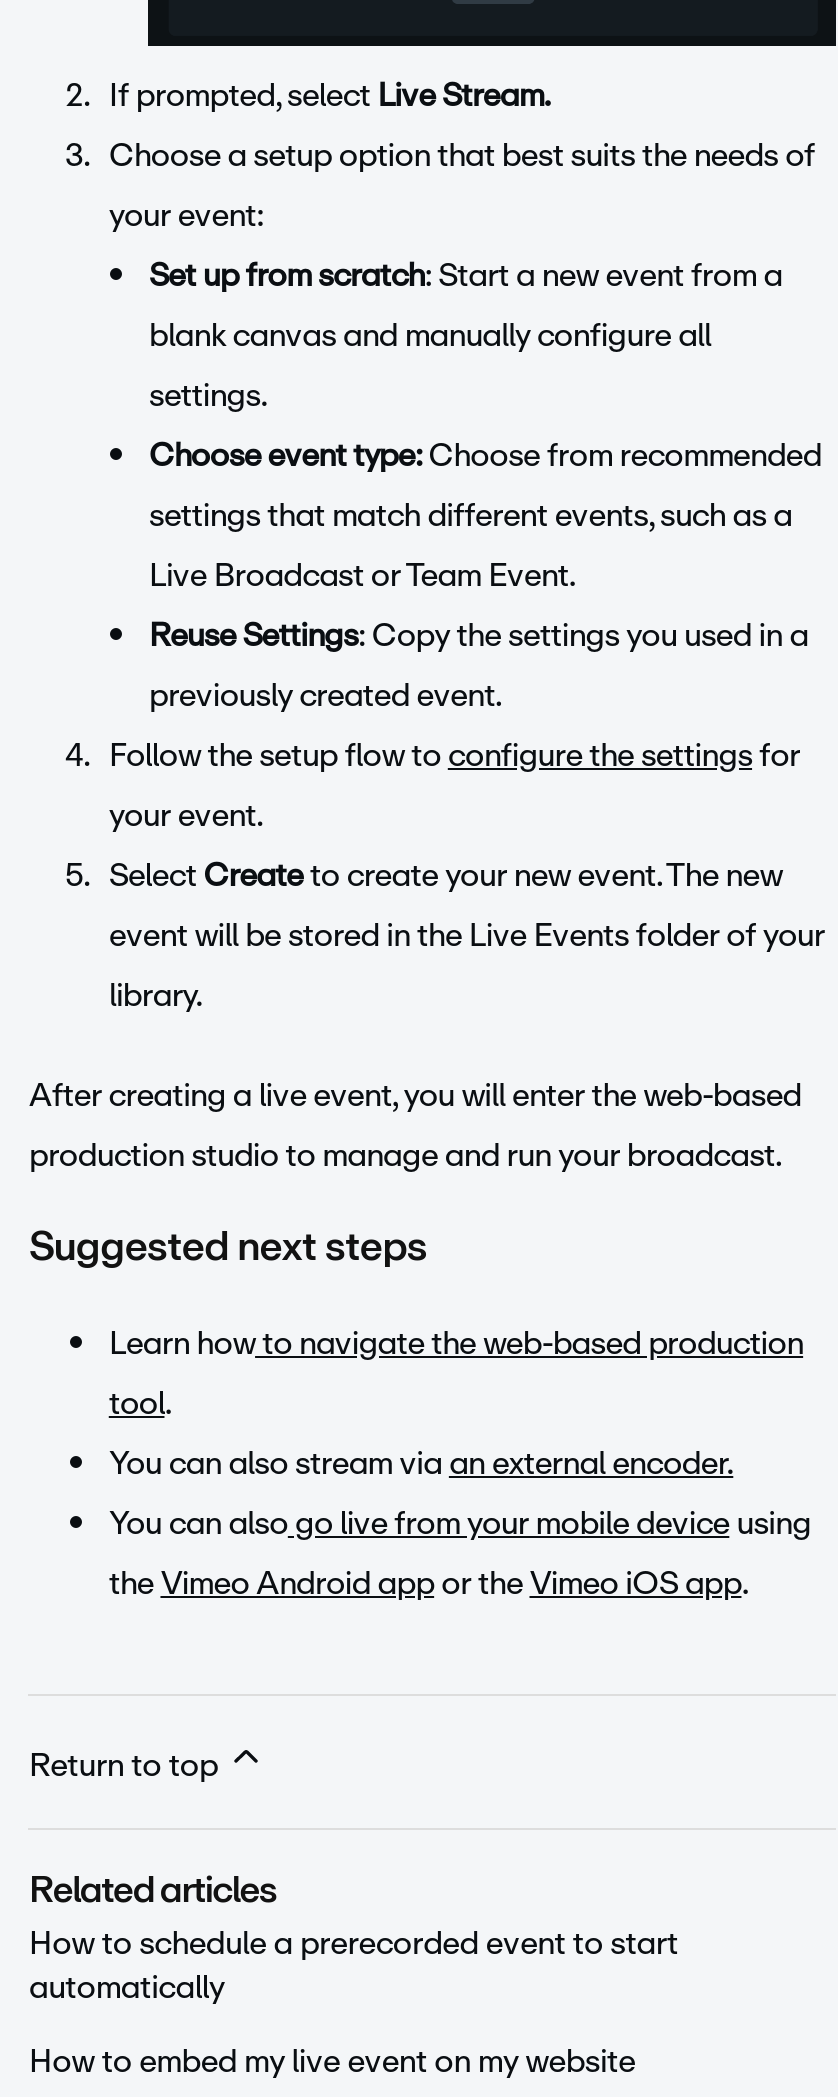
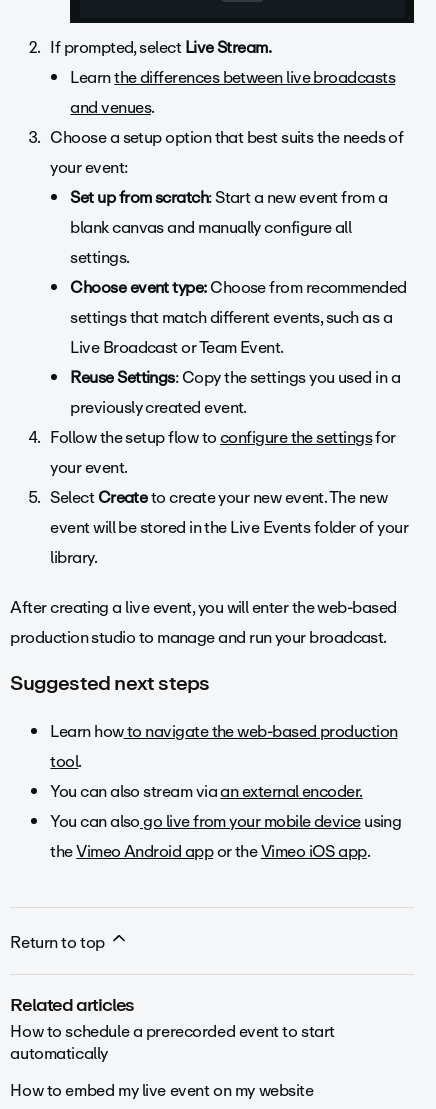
+ Learnthe differences between live broadcasts
+ and venues.
